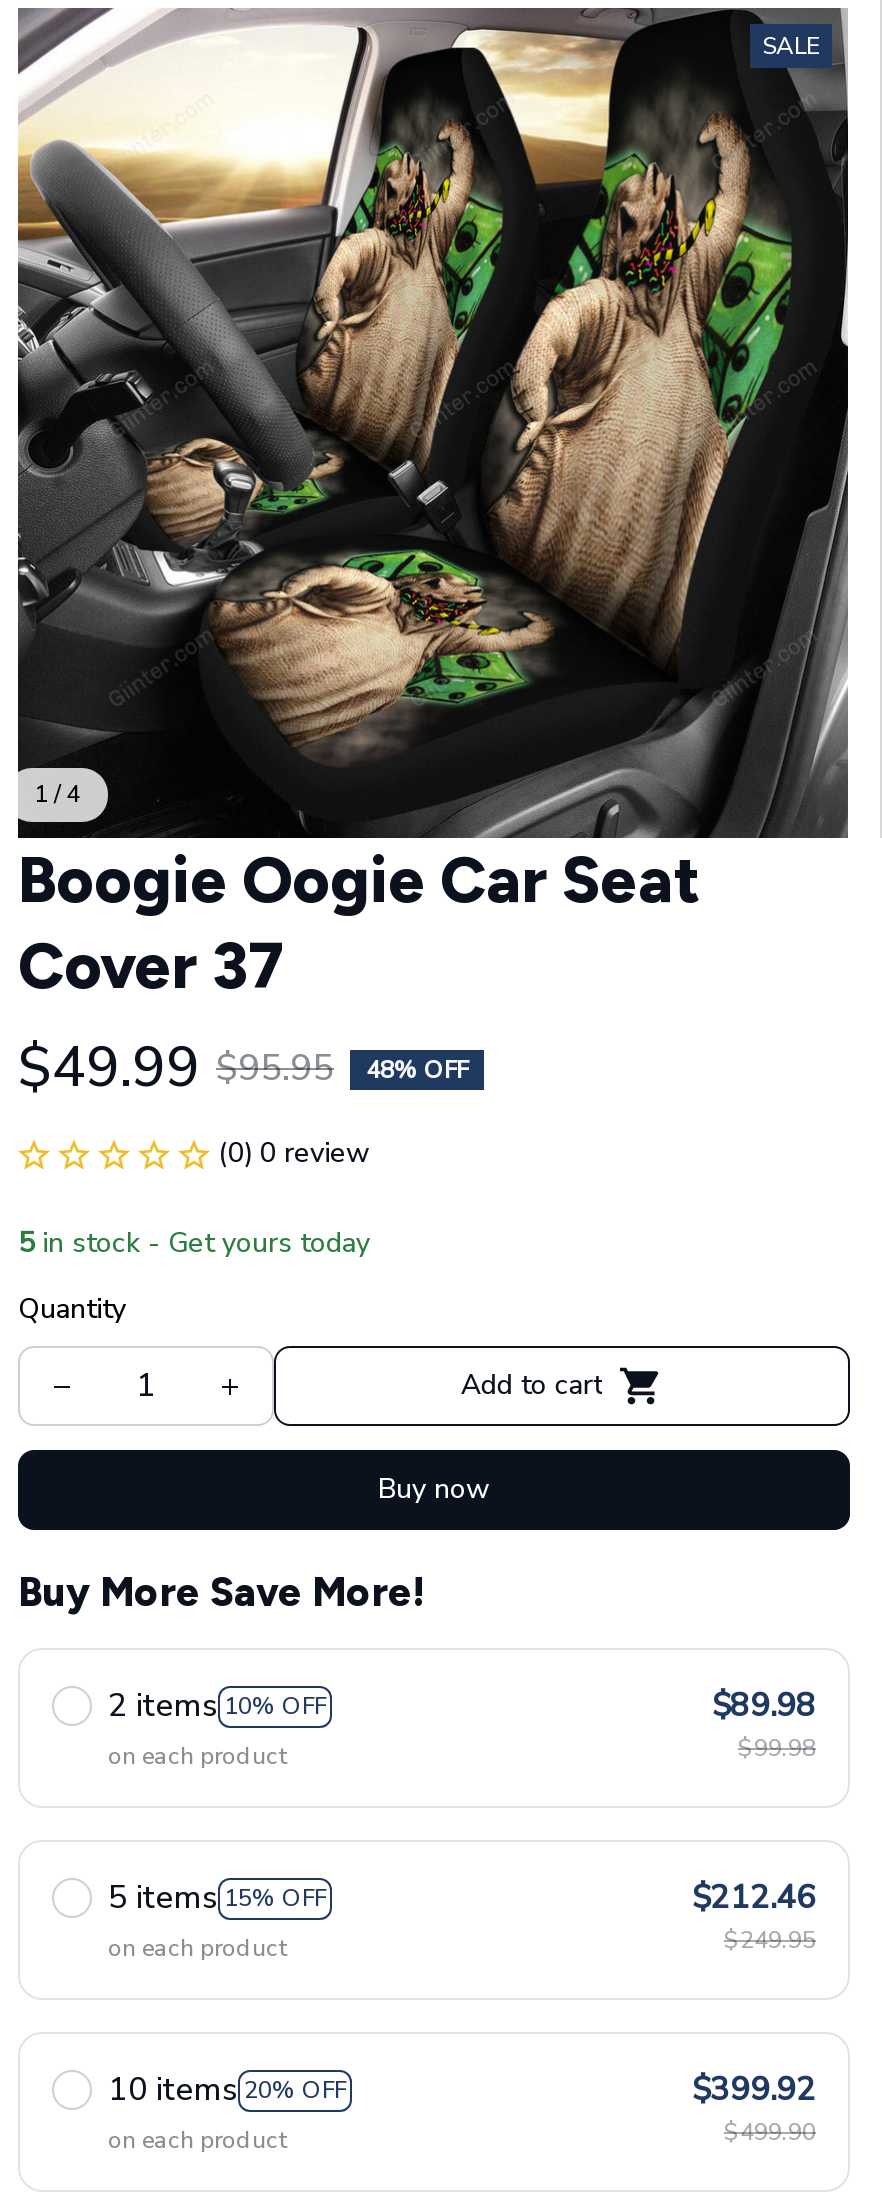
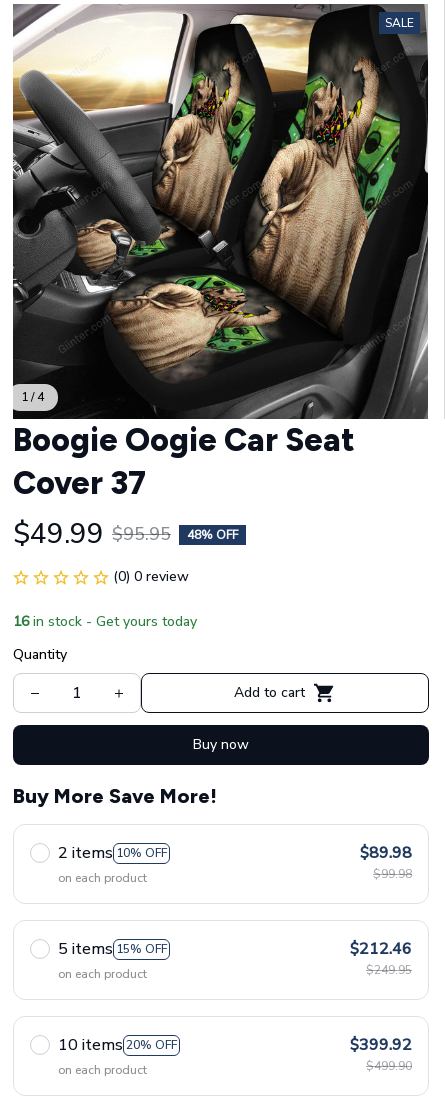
- 5 in stock - Get yours today
+ 16 in stock - Get yours today
